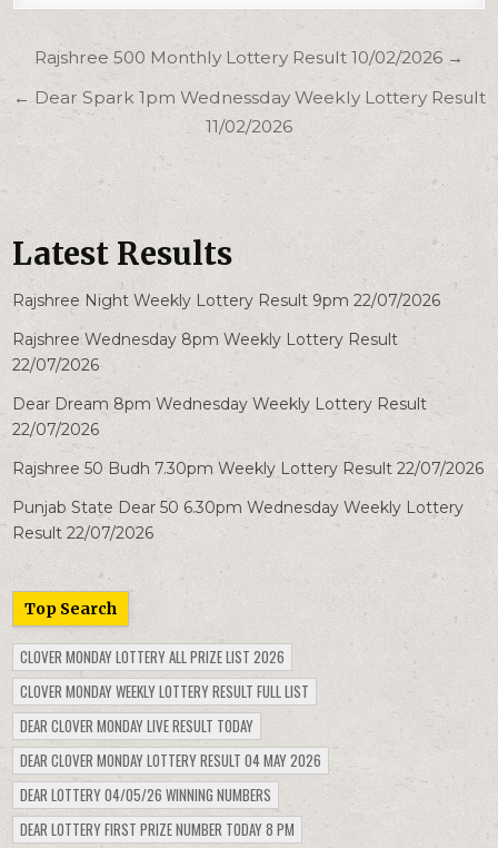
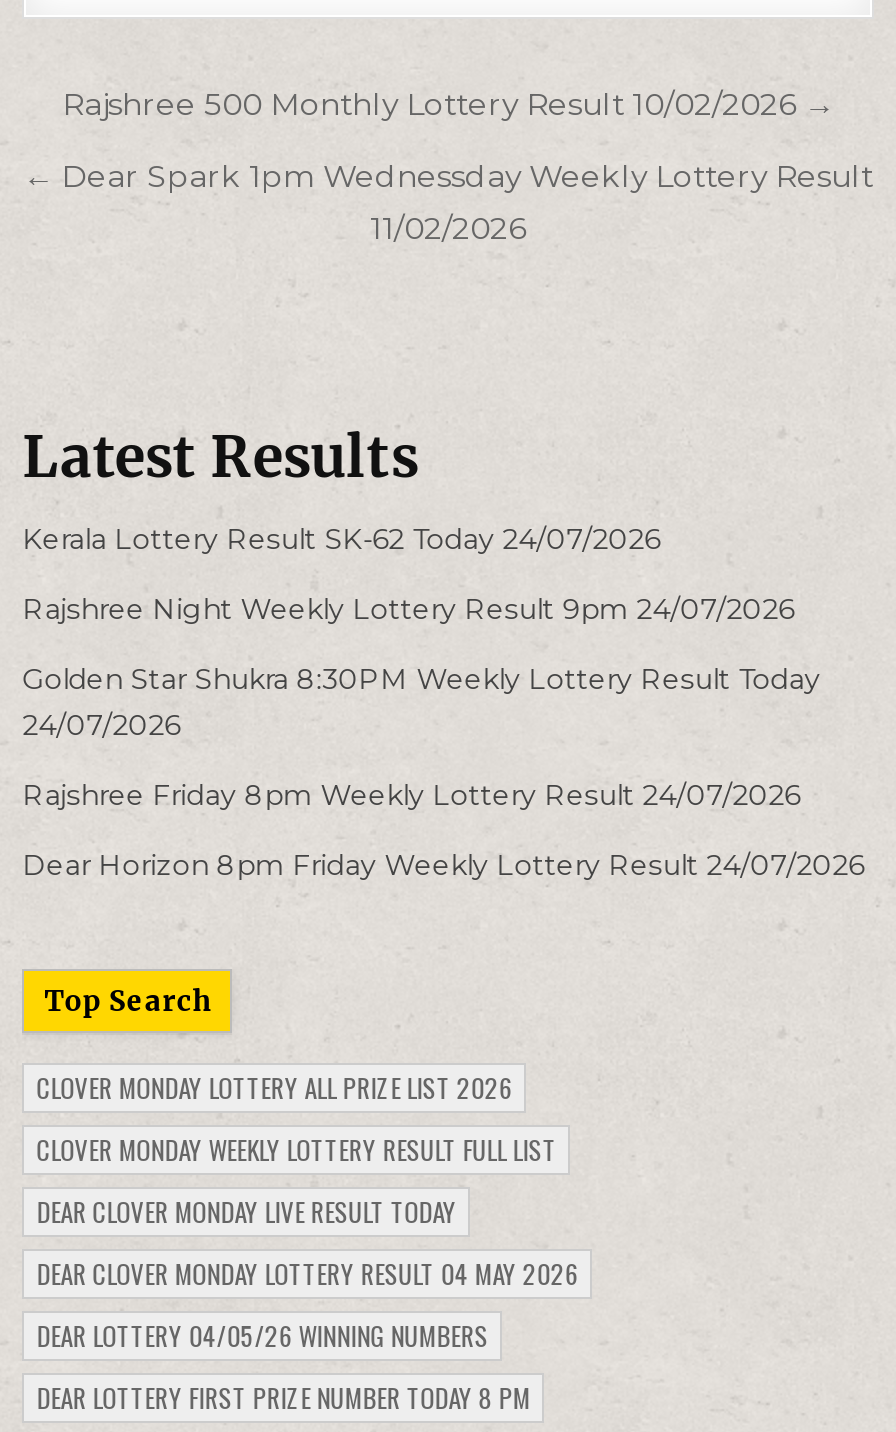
- Rajshree Night Weekly Lottery Result 9pm 22/07/2026
+ Kerala Lottery Result SK-62 Today 24/07/2026

- Rajshree Wednesday 8pm Weekly Lottery Result
- 22/07/2026
+ Rajshree Night Weekly Lottery Result 9pm 24/07/2026

- Dear Dream 8pm Wednesday Weekly Lottery Result
- 22/07/2026
+ Golden Star Shukra 8:30PM Weekly Lottery Result Today
+ 24/07/2026

- Rajshree 50 Budh 7.30pm Weekly Lottery Result 22/07/2026
+ Rajshree Friday 8pm Weekly Lottery Result 24/07/2026

- Punjab State Dear 50 6.30pm Wednesday Weekly Lottery
- Result 22/07/2026
+ Dear Horizon 8pm Friday Weekly Lottery Result 24/07/2026
